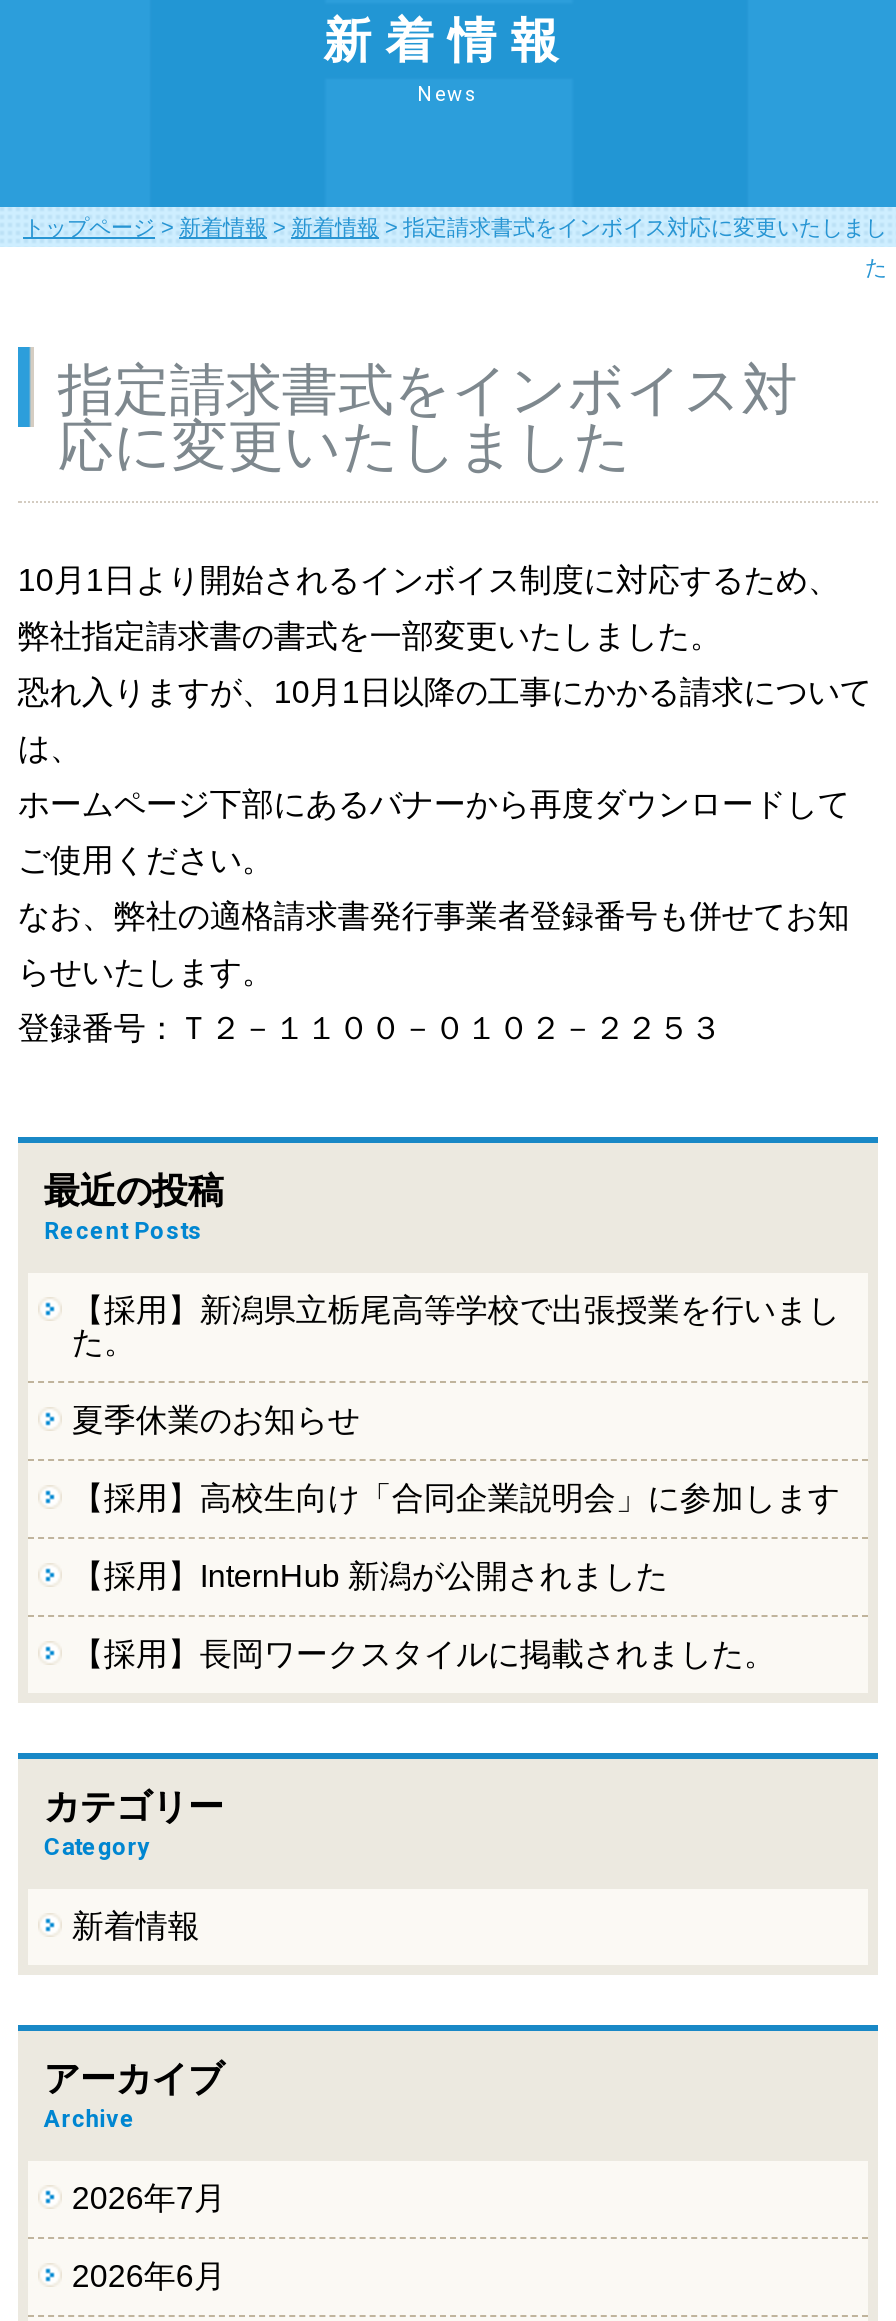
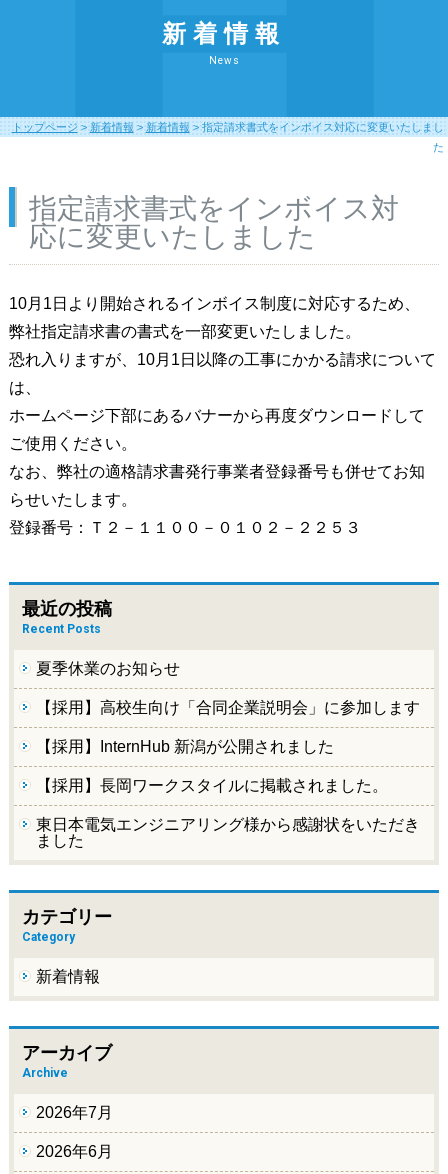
- 【採用】新潟県立栃尾高等学校で出張授業を行いまし
- た。

moved up: 夏季休業のお知らせ | 【採用】高校生向け「合同企業説明会」に参加します | 【採用】InternHub 新潟が公開されました | 【採用】長岡ワークスタイルに掲載されました。

+ 東日本電気エンジニアリング様から感謝状をいただき
+ ました
